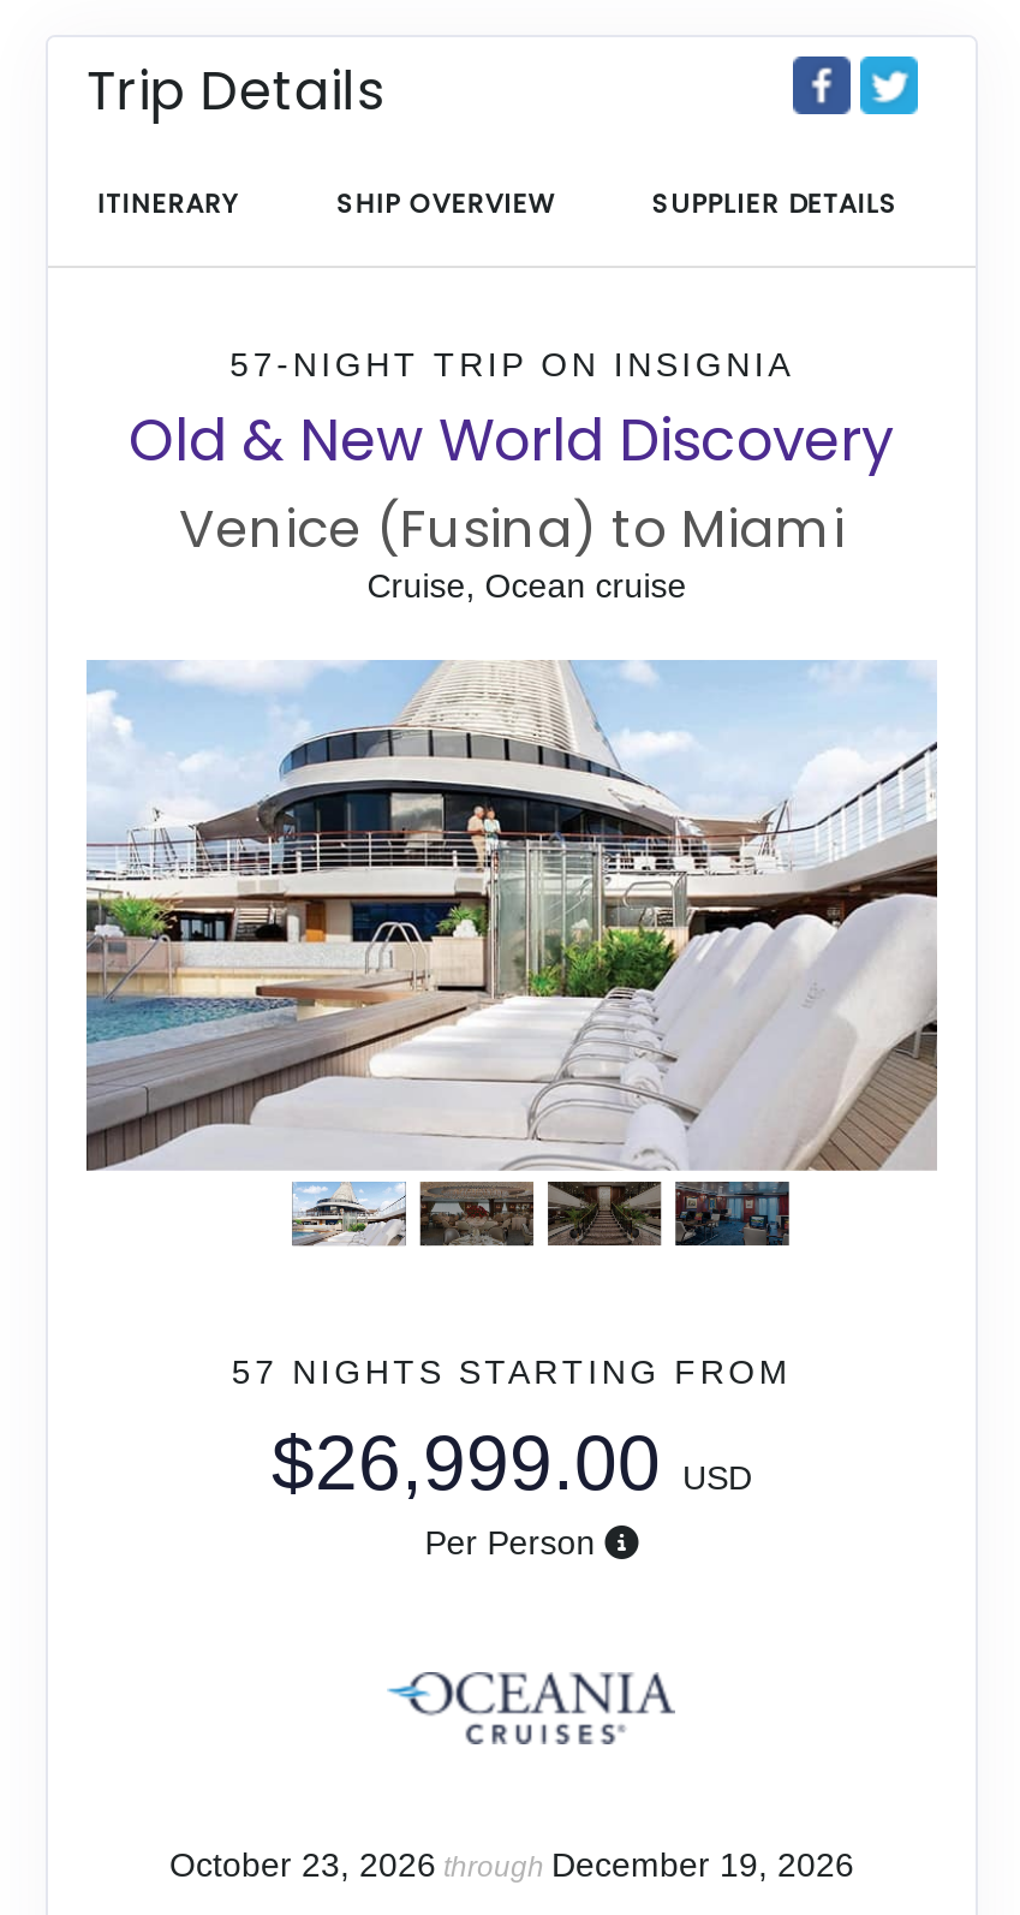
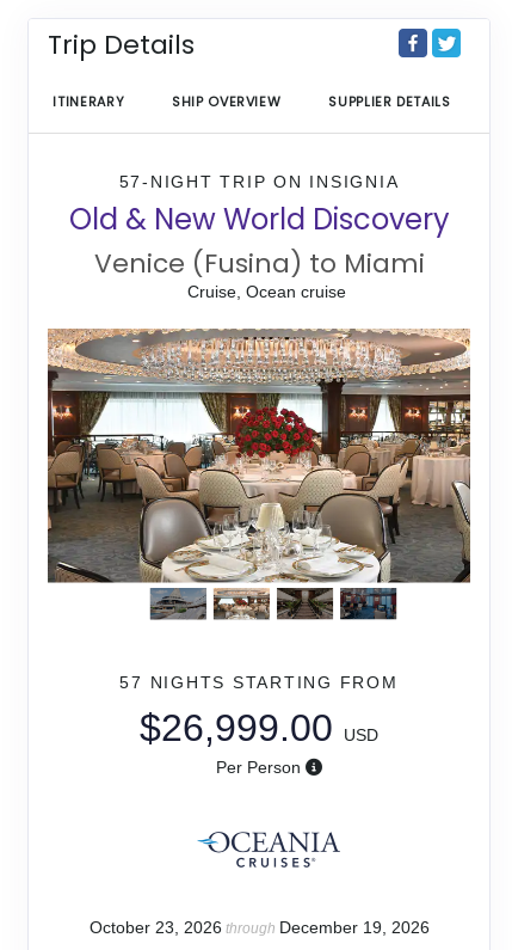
- [image]
+ [image]
